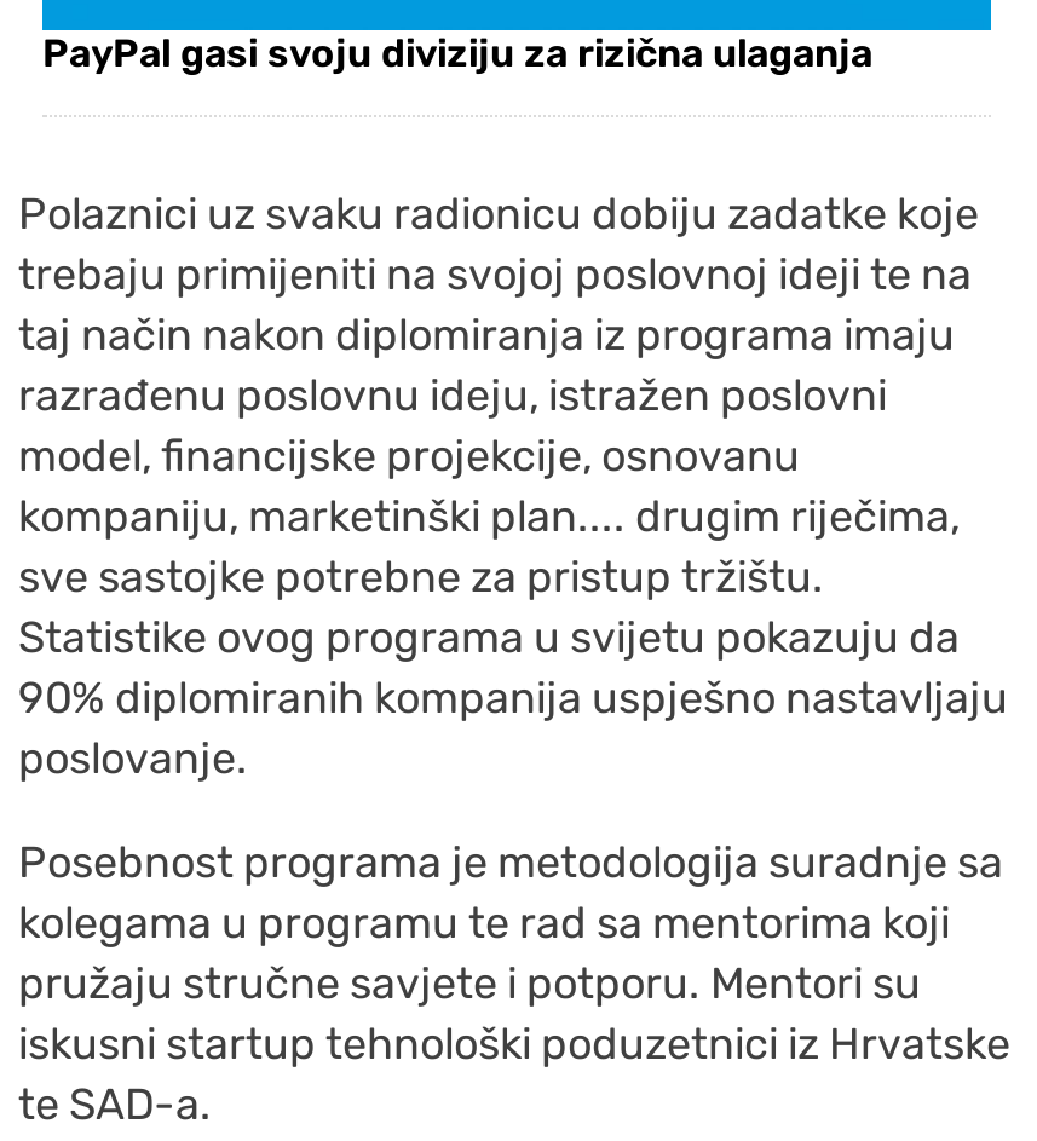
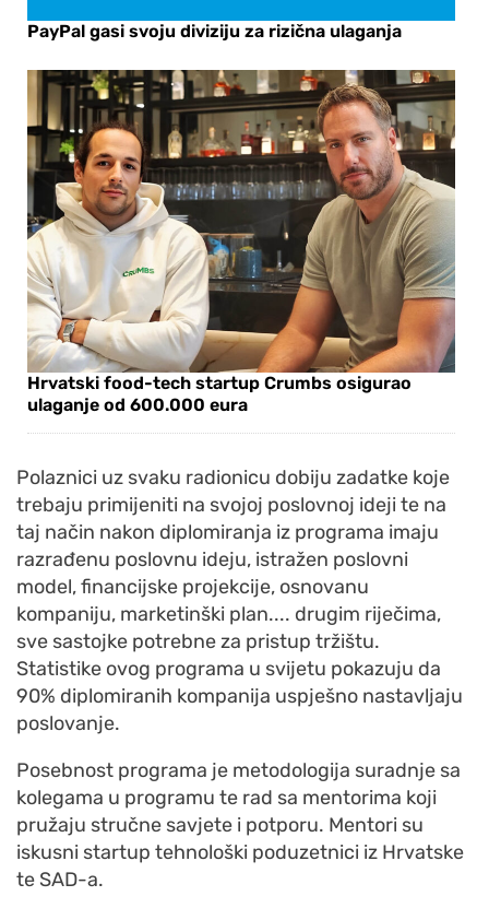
+ [image]
+ Hrvatski food-tech startup Crumbs osigurao
+ ulaganje od 600.000 eura
